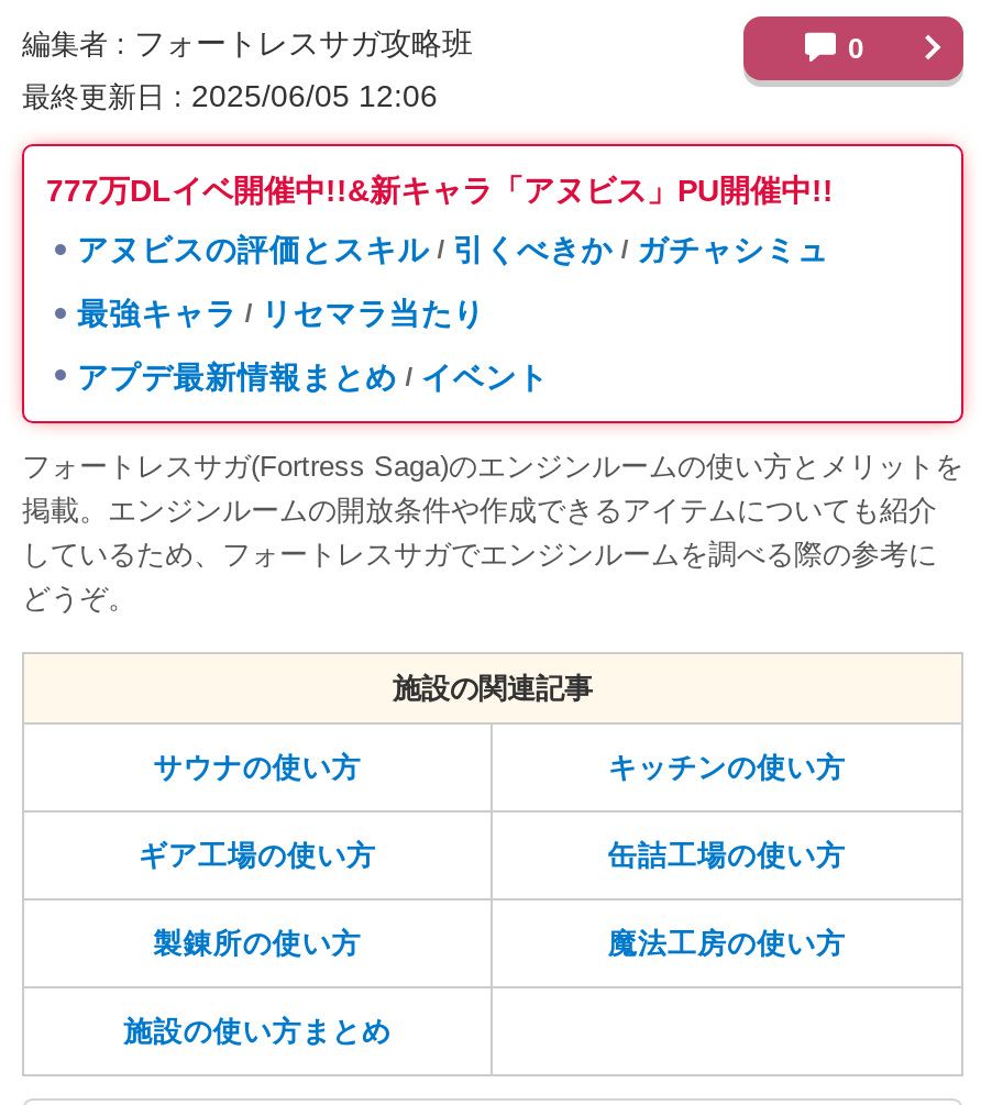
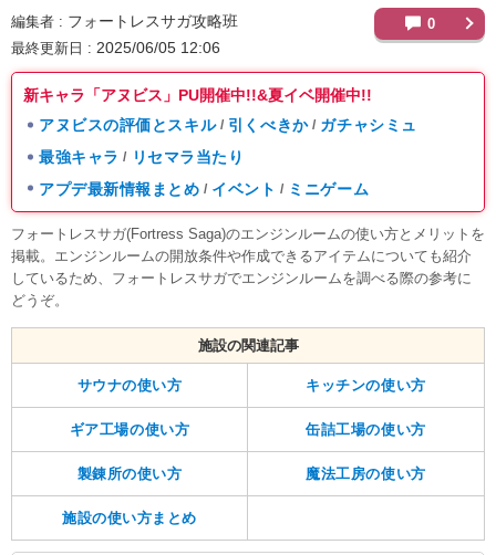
- 777万DLイベ開催中!!&新キャラ「アヌビス」PU開催中!!
+ 新キャラ「アヌビス」PU開催中!!&夏イベ開催中!!

- アプデ最新情報まとめ / イベント
+ アプデ最新情報まとめ / イベント / ミニゲーム
